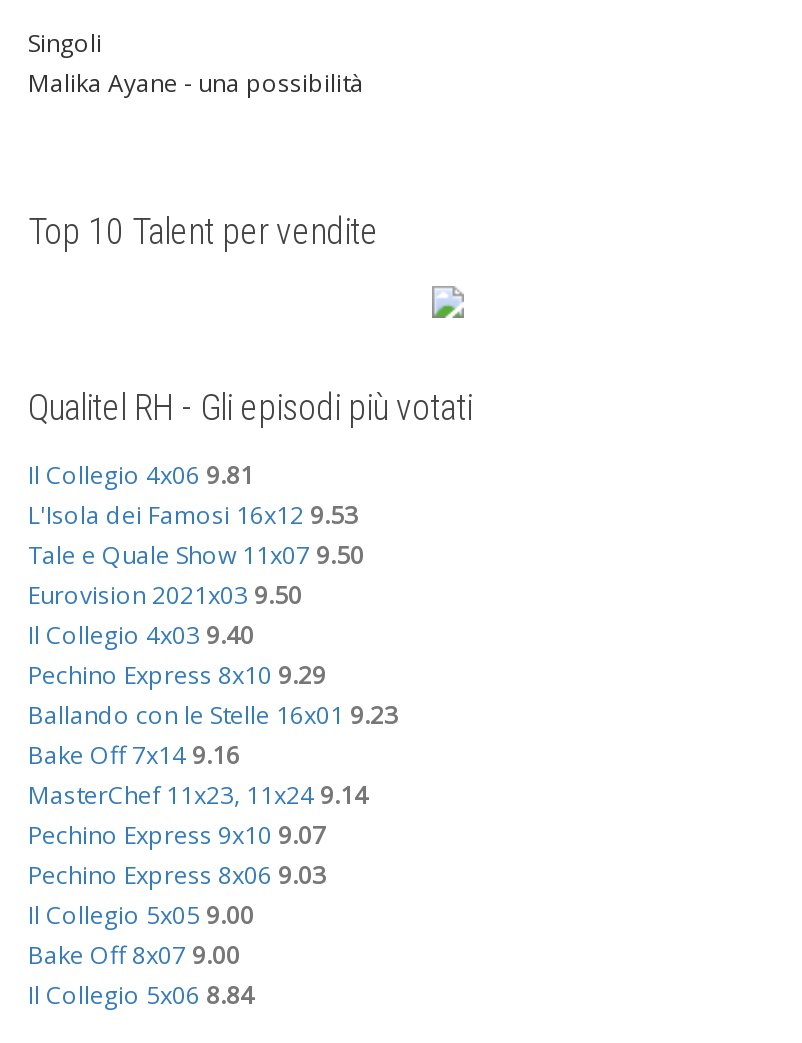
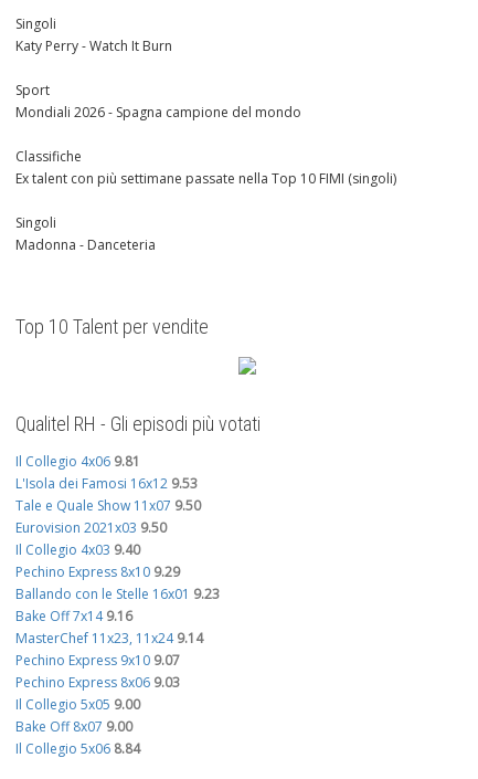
- Malika Ayane - una possibilità
+ Katy Perry - Watch It Burn
+ Sport
+ Mondiali 2026 - Spagna campione del mondo
+ Classifiche
+ Ex talent con più settimane passate nella Top 10 FIMI (singoli)
+ Singoli
+ Madonna - Danceteria
